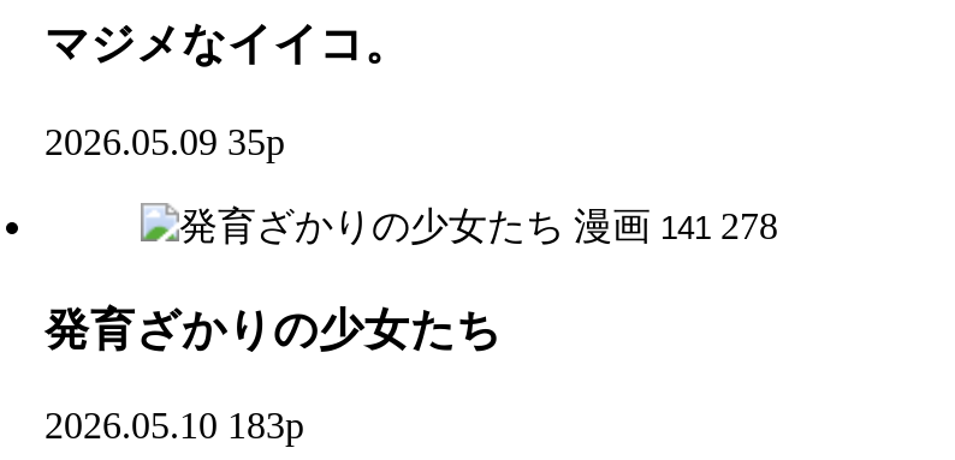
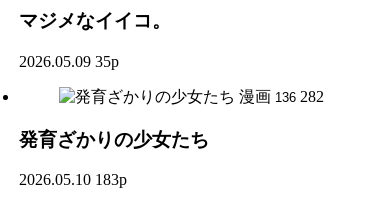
- 漫画 141 278
+ 漫画 136 282
